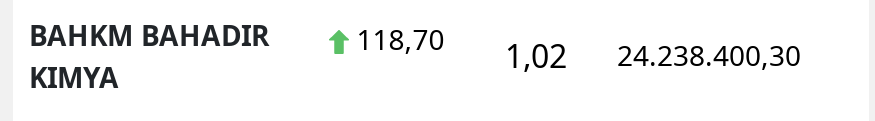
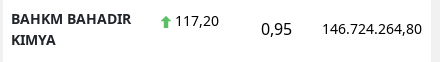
- 118,70
+ 117,20

- 1,02
+ 0,95

- 24.238.400,30
+ 146.724.264,80
